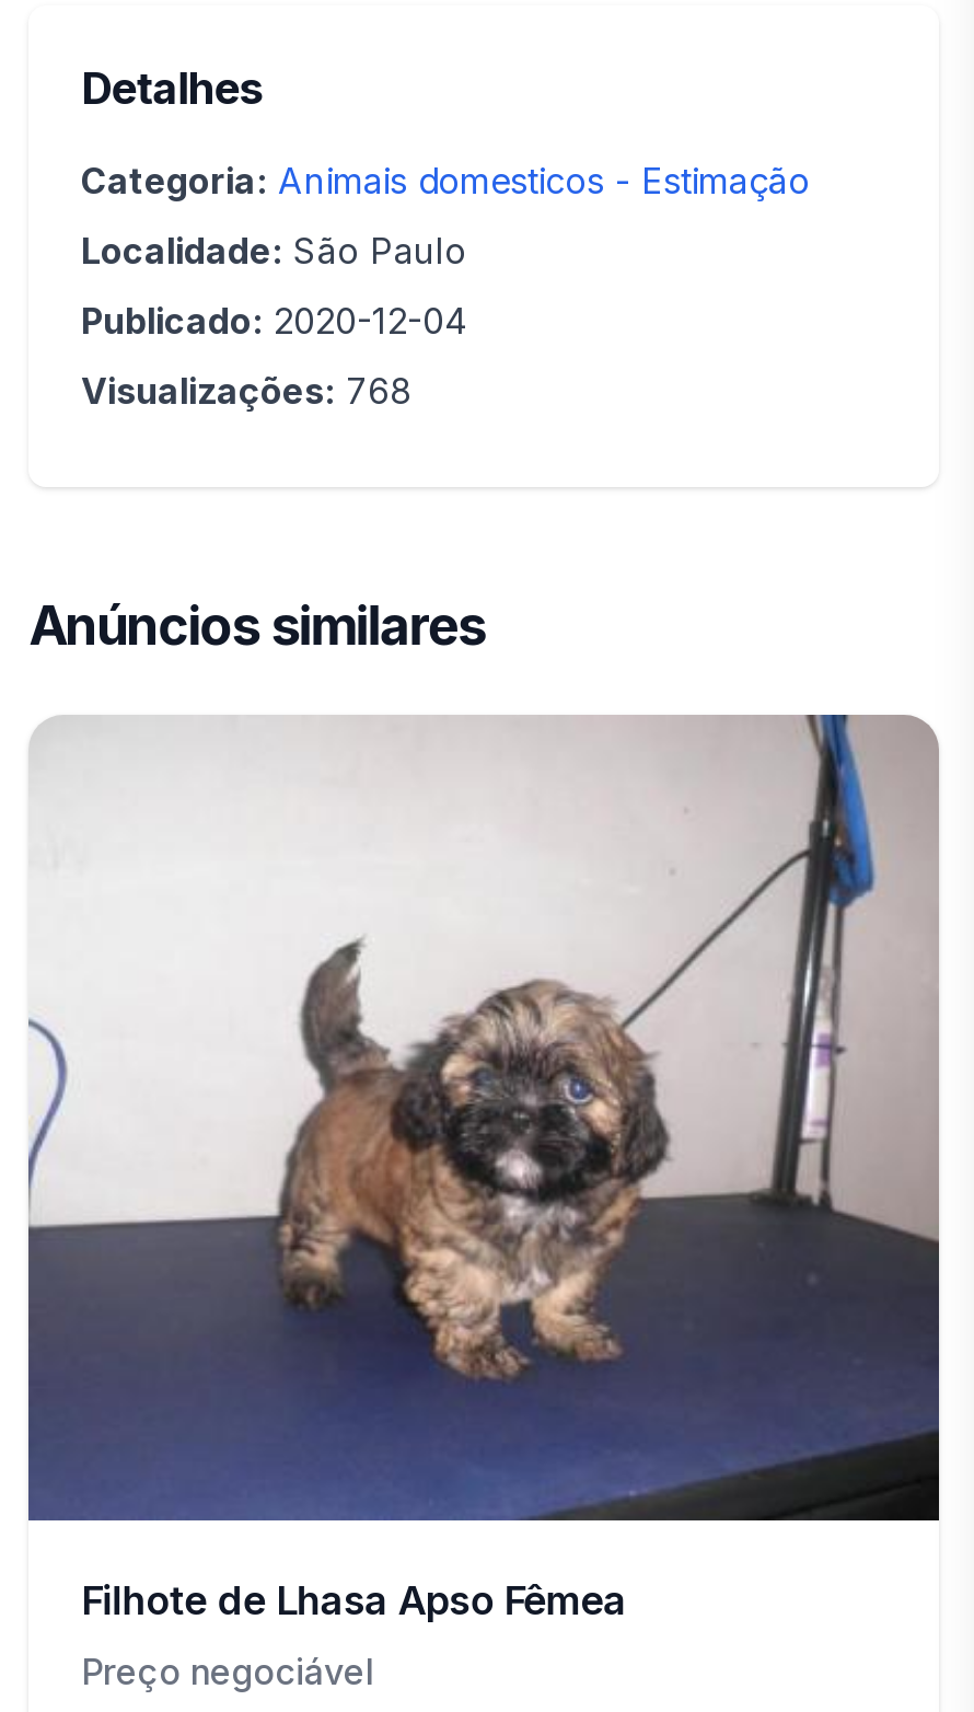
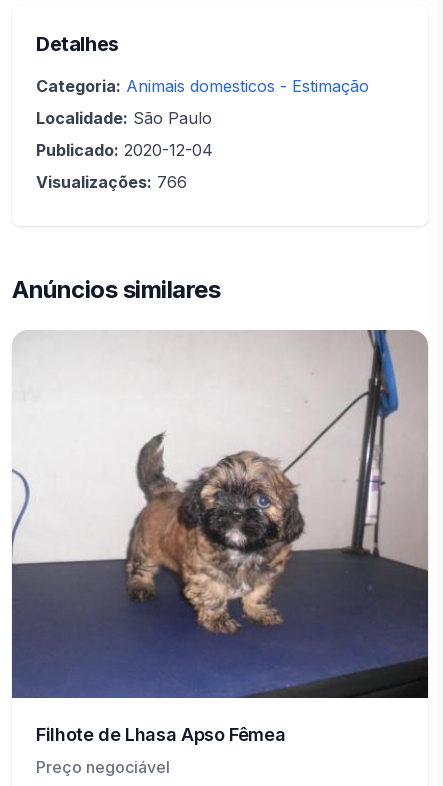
- Visualizações: 768
+ Visualizações: 766
